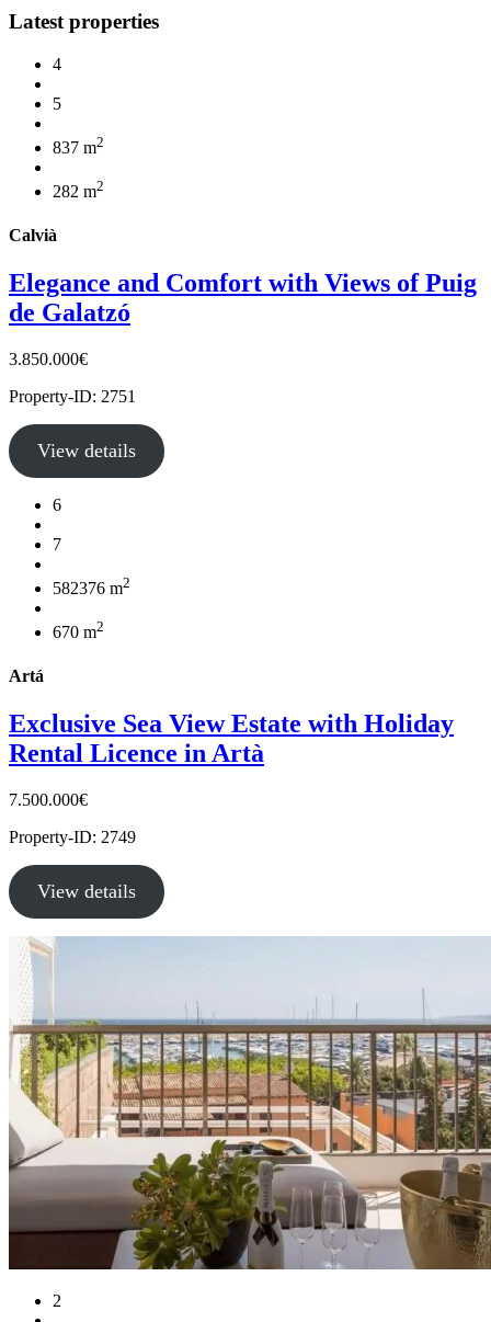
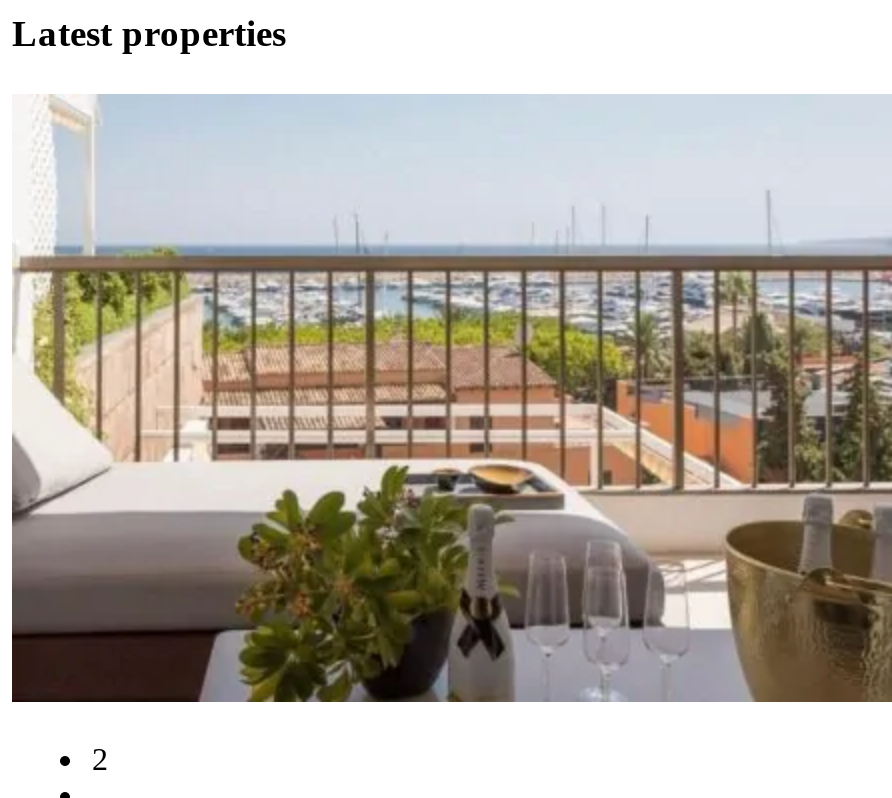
- 4
- 5
- 837 m2
- 282 m2
- Calvià
- Elegance and Comfort with Views of Puig
- de Galatzó
- 3.850.000€
- Property-ID: 2751
- View details
- 6
- 7
- 582376 m2
- 670 m2
- Artá
- Exclusive Sea View Estate with Holiday
- Rental Licence in Artà
- 7.500.000€
- Property-ID: 2749
- View details
